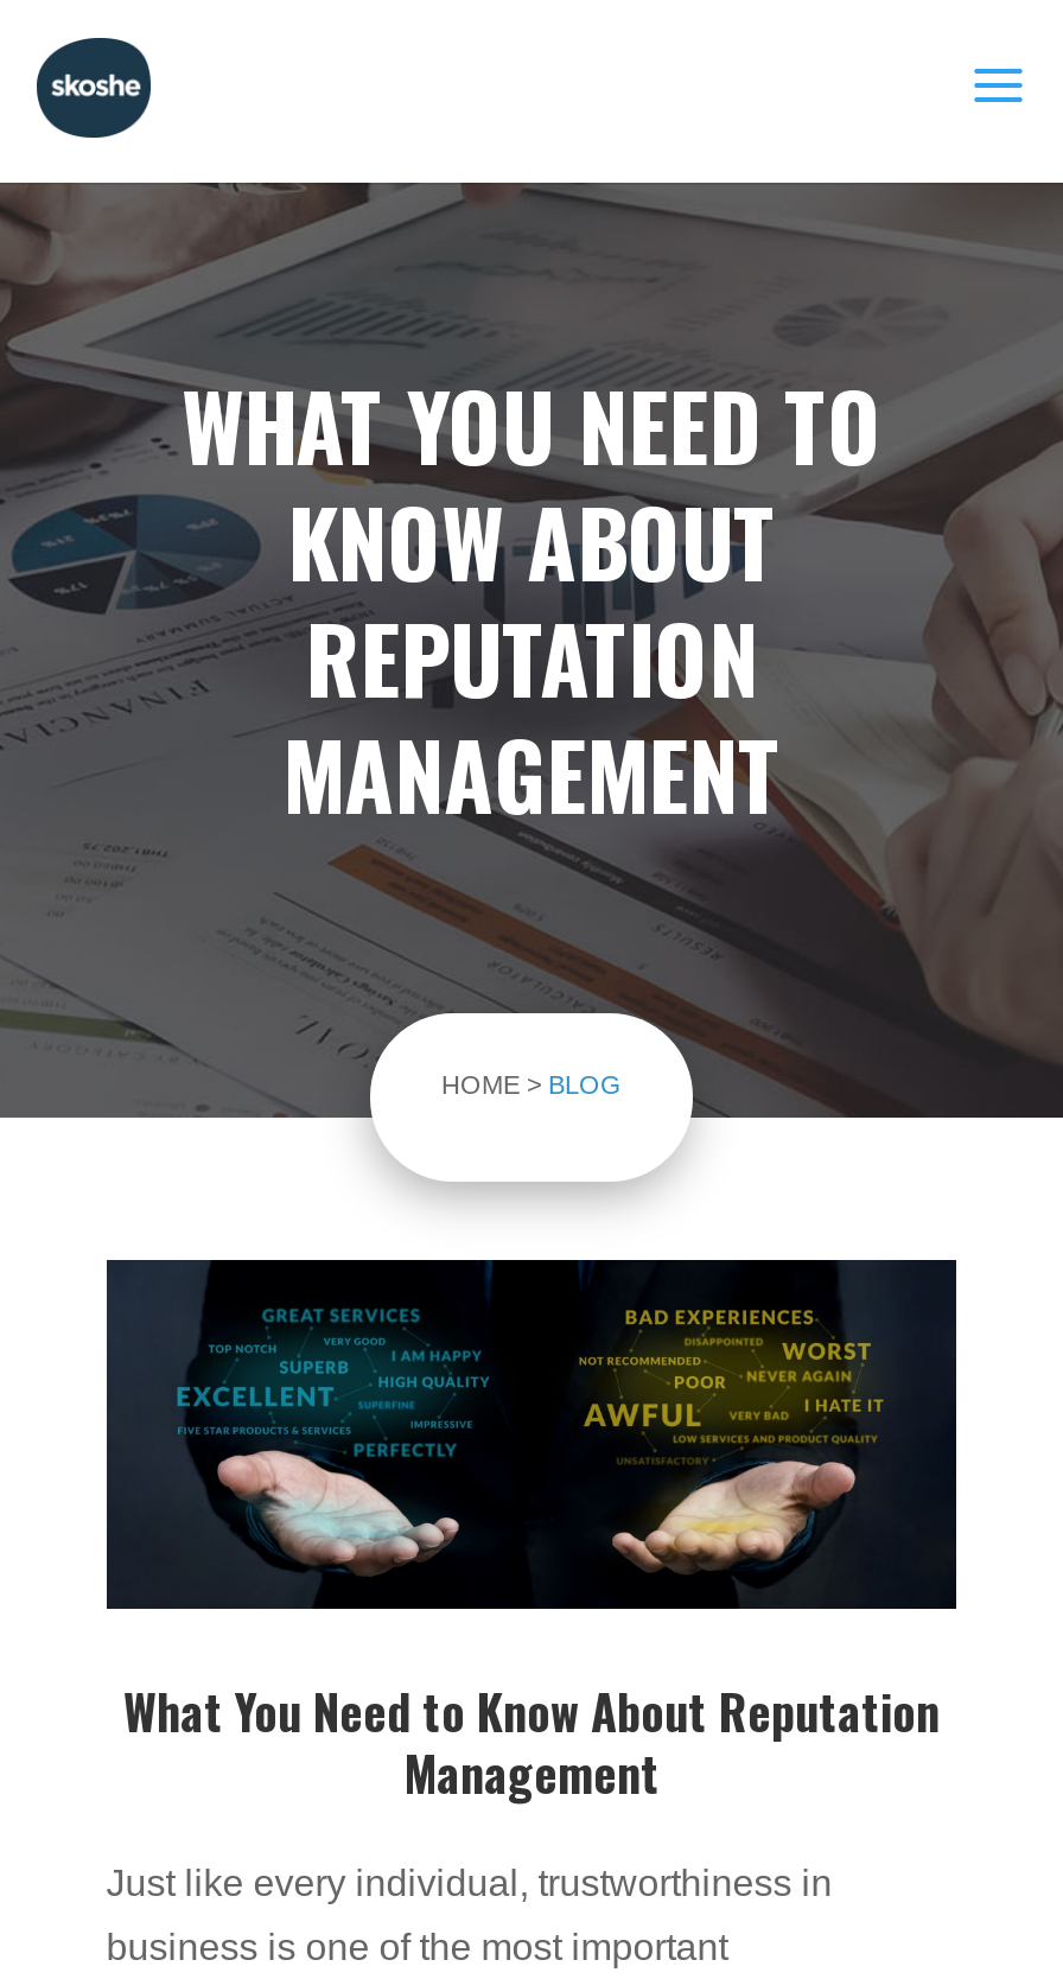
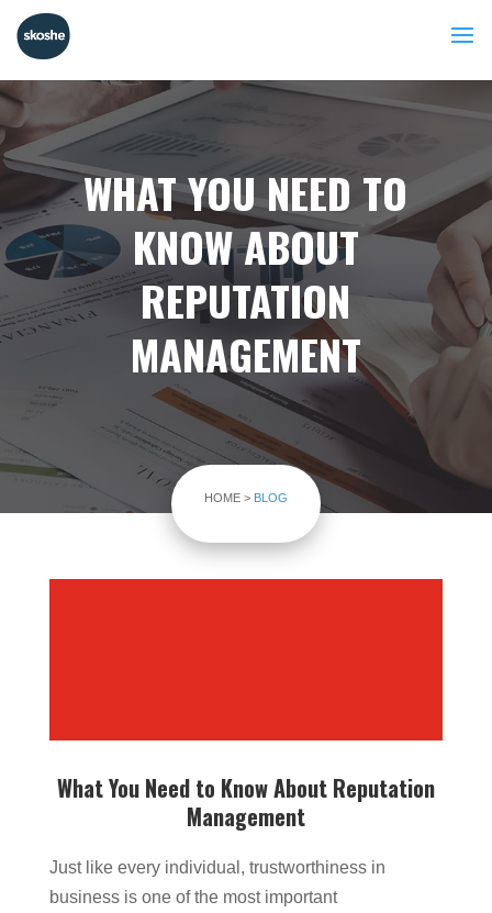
- [image]
